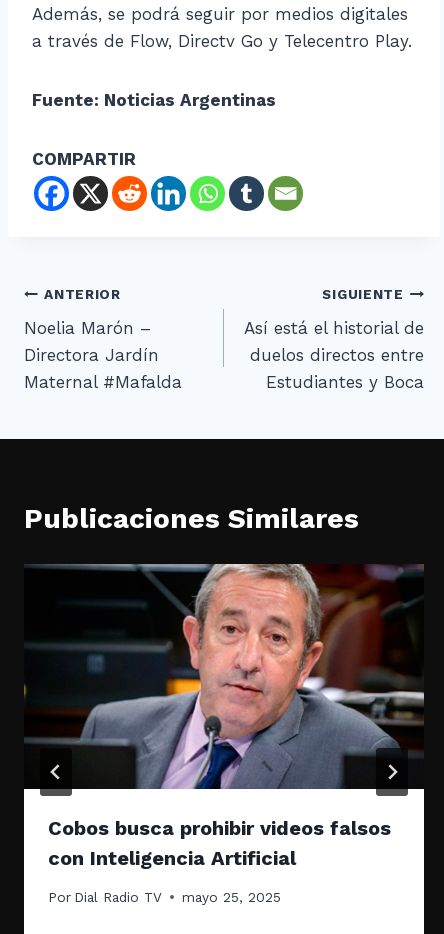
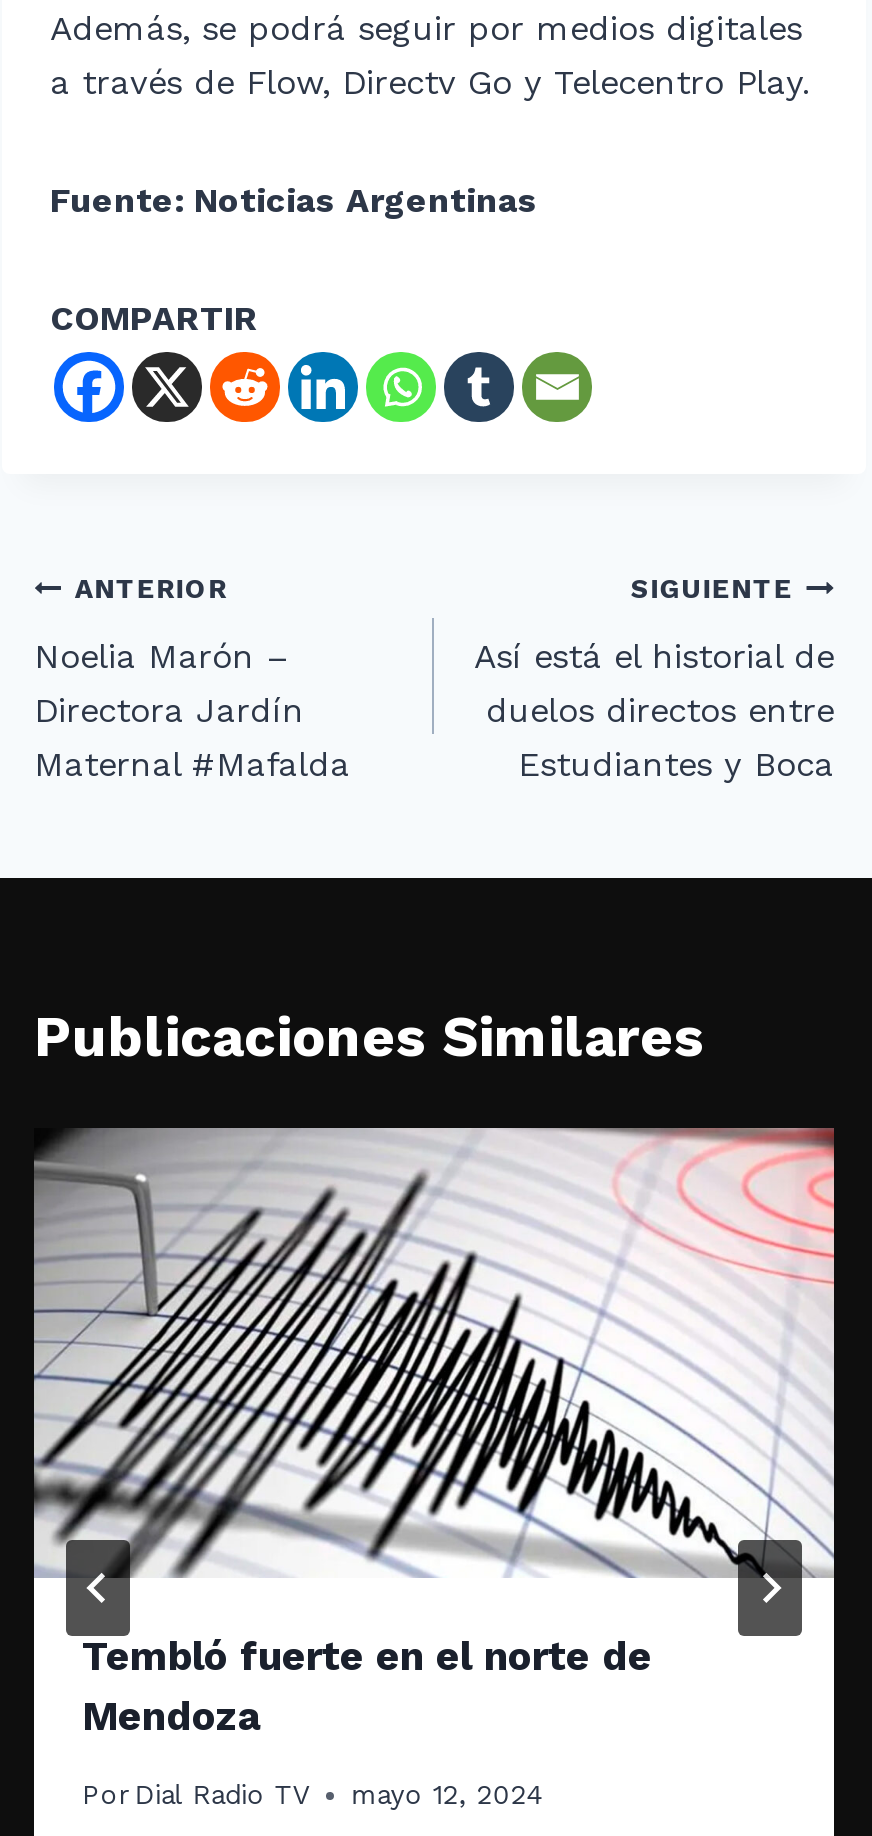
- [image]
- Cobos busca prohibir videos falsos
- con Inteligencia Artificial
+ [image]
+ Tembló fuerte en el norte de
+ Mendoza

- Por Dial Radio TV mayo 25, 2025
+ Por Dial Radio TV mayo 12, 2024
